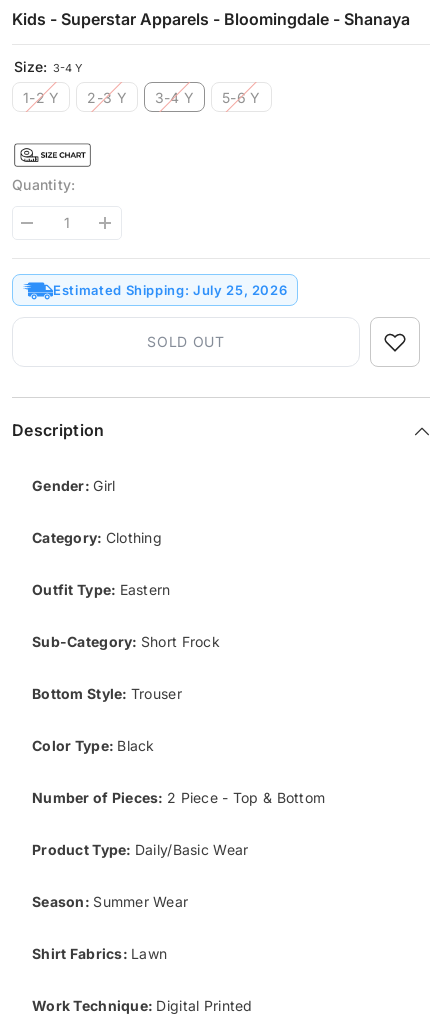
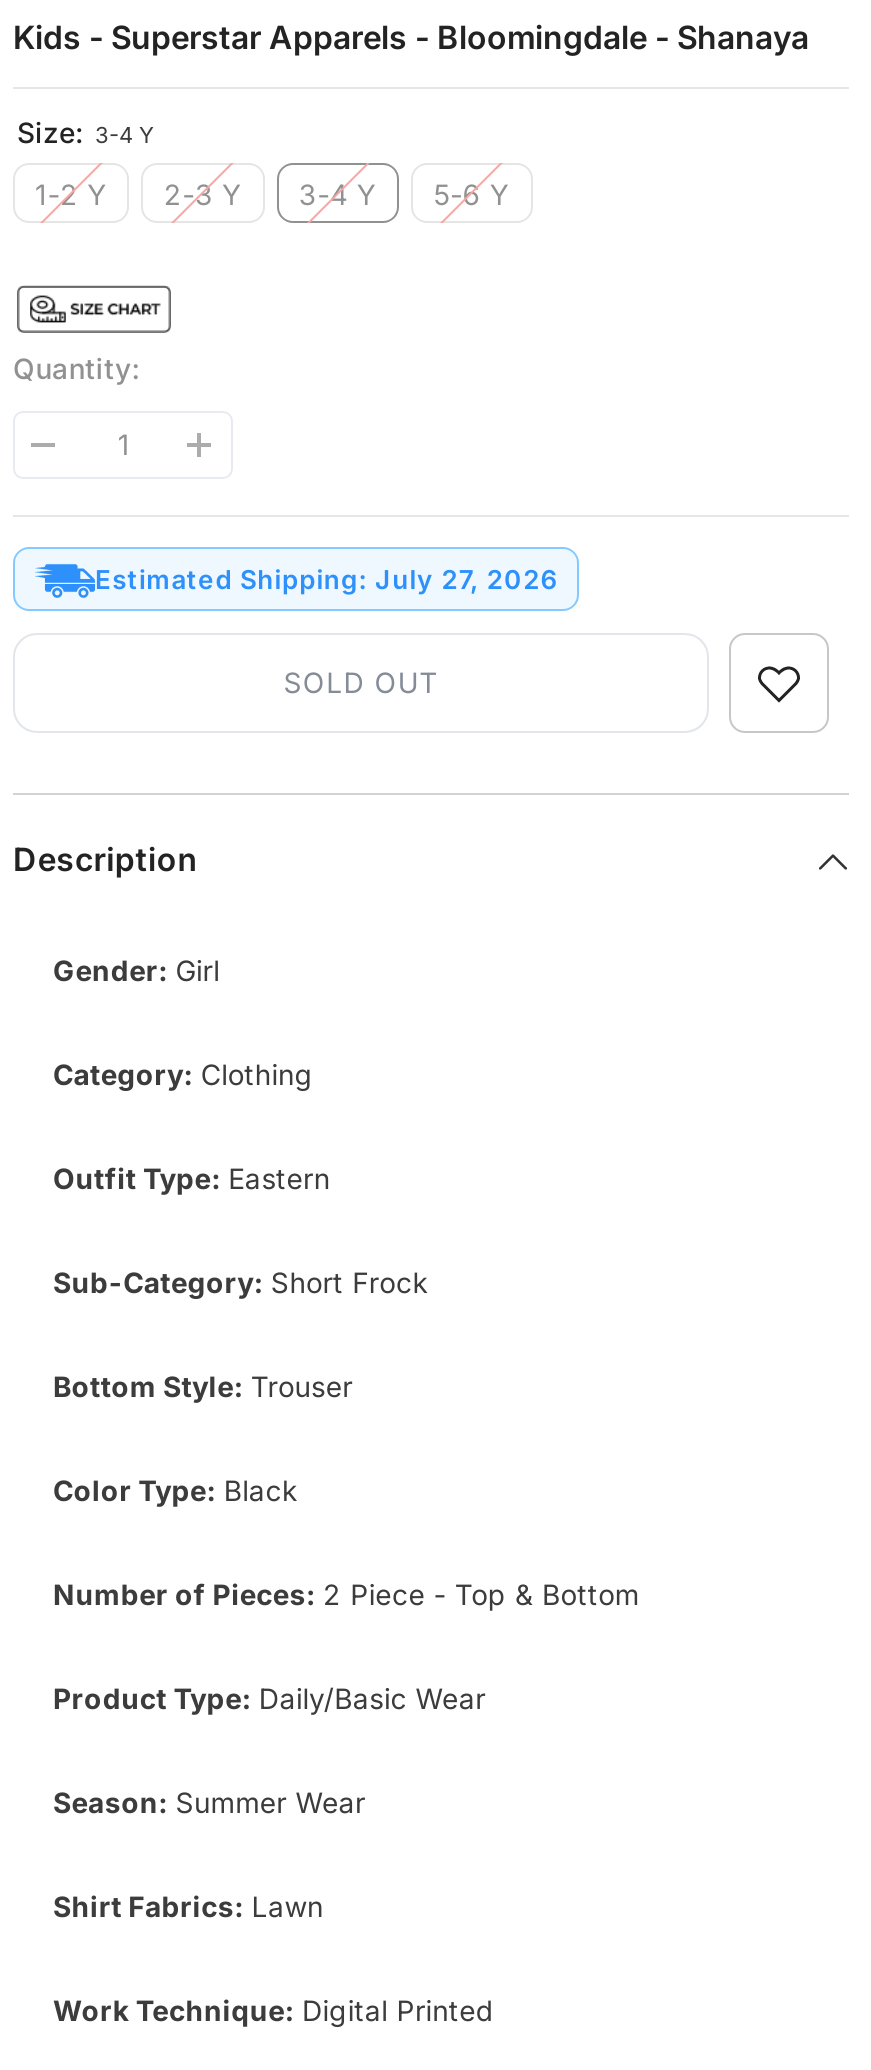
- Estimated Shipping: July 25, 2026
+ Estimated Shipping: July 27, 2026
